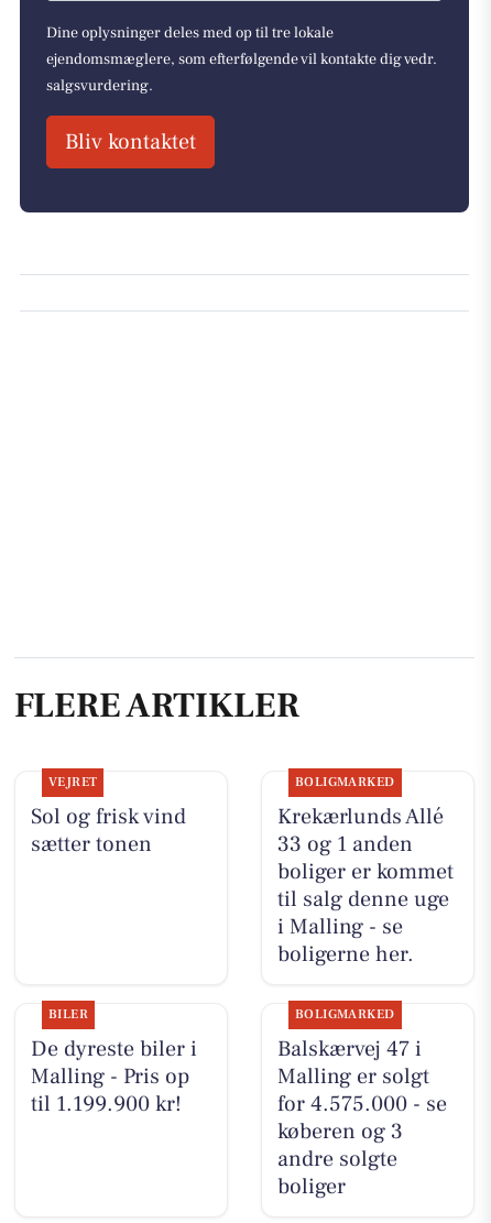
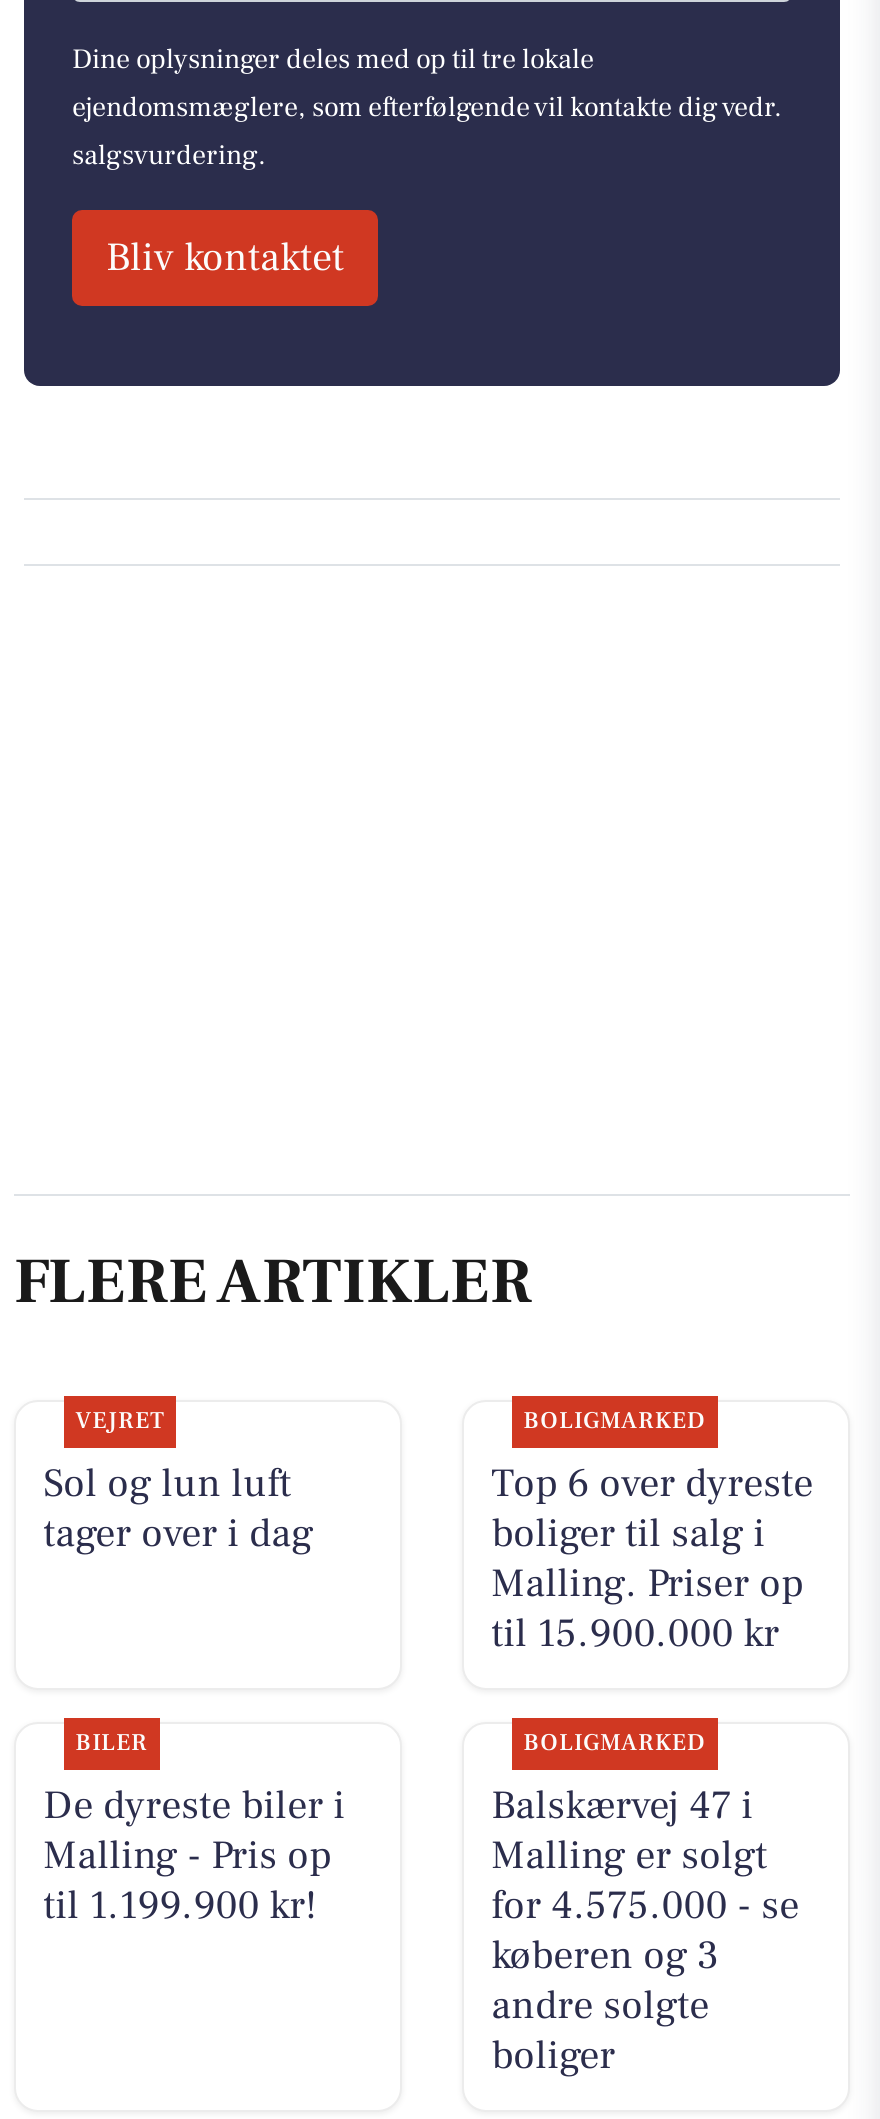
- Sol og frisk vind
- sætter tonen
+ Sol og lun luft
+ tager over i dag

- Krekærlunds Allé
- 33 og 1 anden
- boliger er kommet
- til salg denne uge
- i Malling - se
- boligerne her.
+ Top 6 over dyreste
+ boliger til salg i
+ Malling. Priser op
+ til 15.900.000 kr
